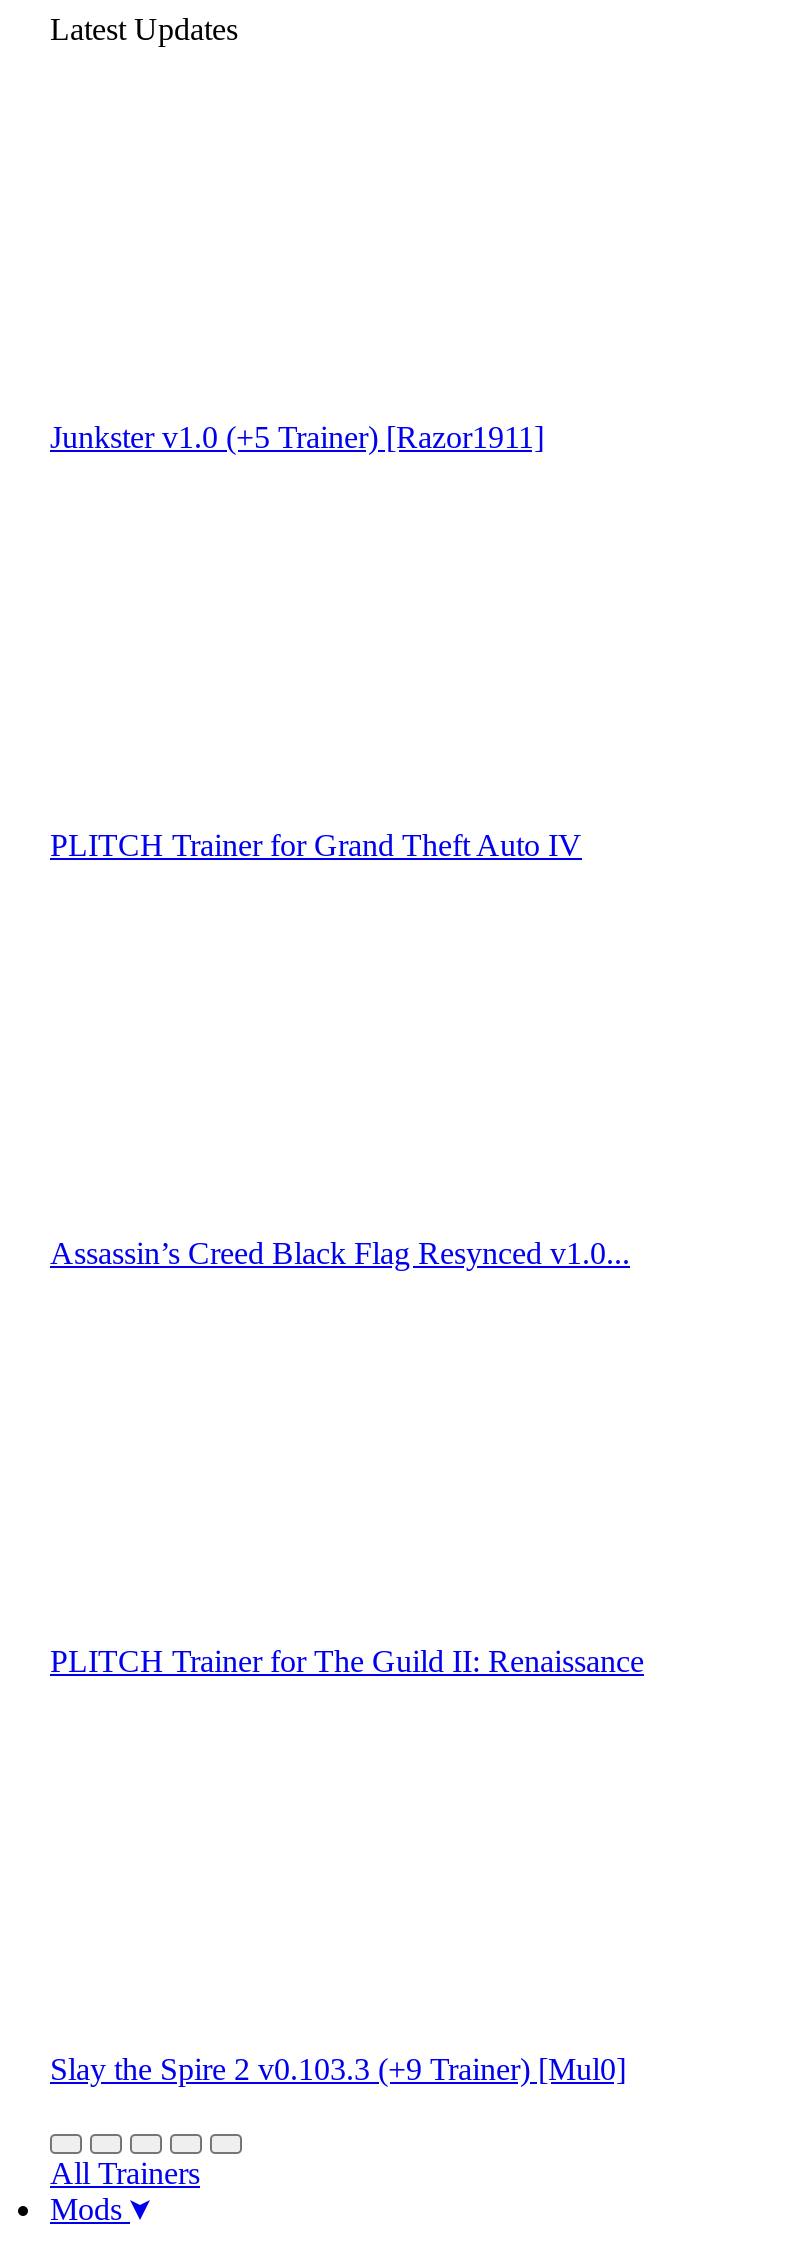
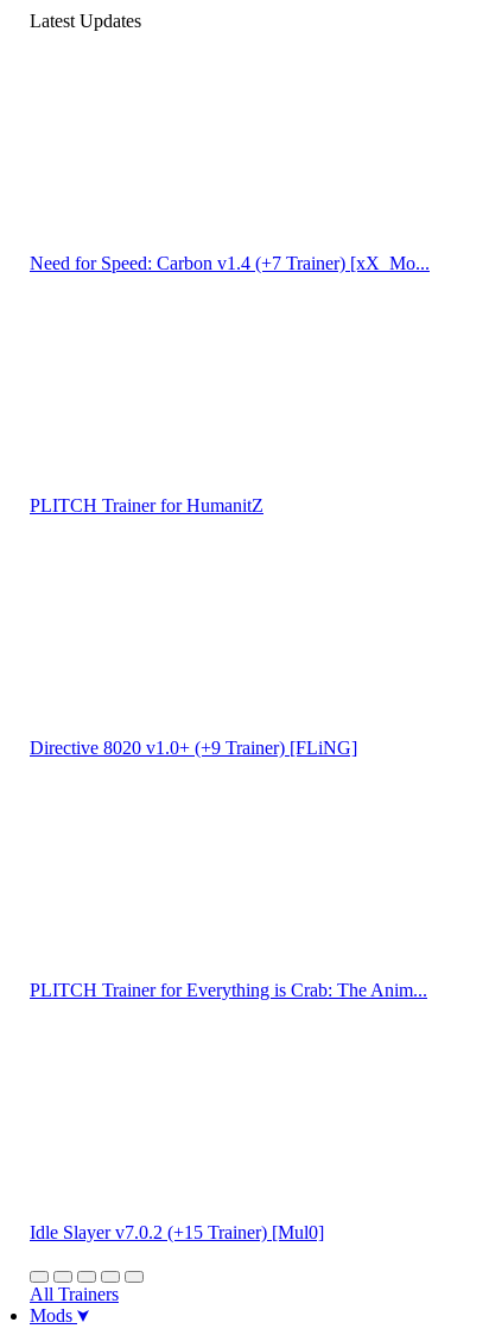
- Junkster v1.0 (+5 Trainer) [Razor1911]
+ Need for Speed: Carbon v1.4 (+7 Trainer) [xX_Mo...

- PLITCH Trainer for Grand Theft Auto IV
+ PLITCH Trainer for HumanitZ

- Assassin’s Creed Black Flag Resynced v1.0...
+ Directive 8020 v1.0+ (+9 Trainer) [FLiNG]

- PLITCH Trainer for The Guild II: Renaissance
+ PLITCH Trainer for Everything is Crab: The Anim...

- Slay the Spire 2 v0.103.3 (+9 Trainer) [Mul0]
+ Idle Slayer v7.0.2 (+15 Trainer) [Mul0]
